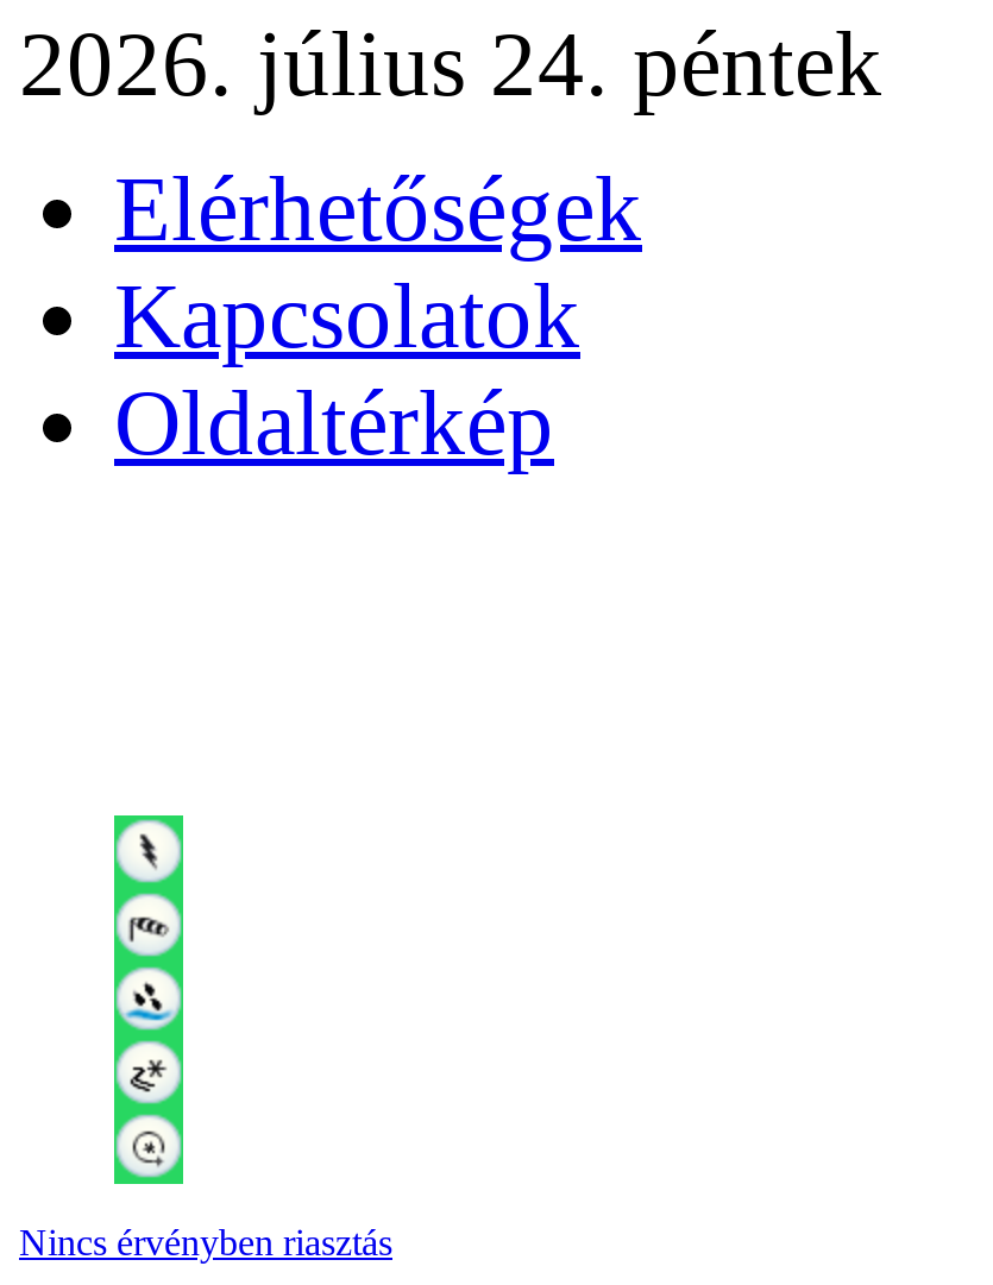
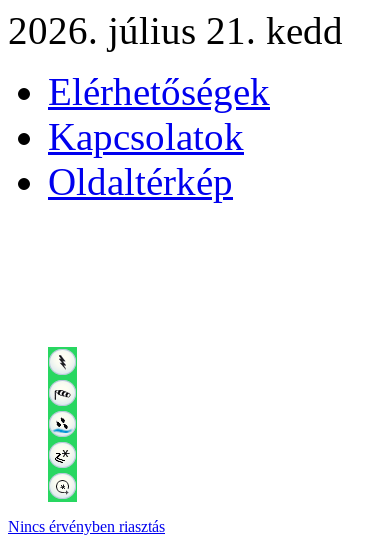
- 2026. július 24. péntek
+ 2026. július 21. kedd
